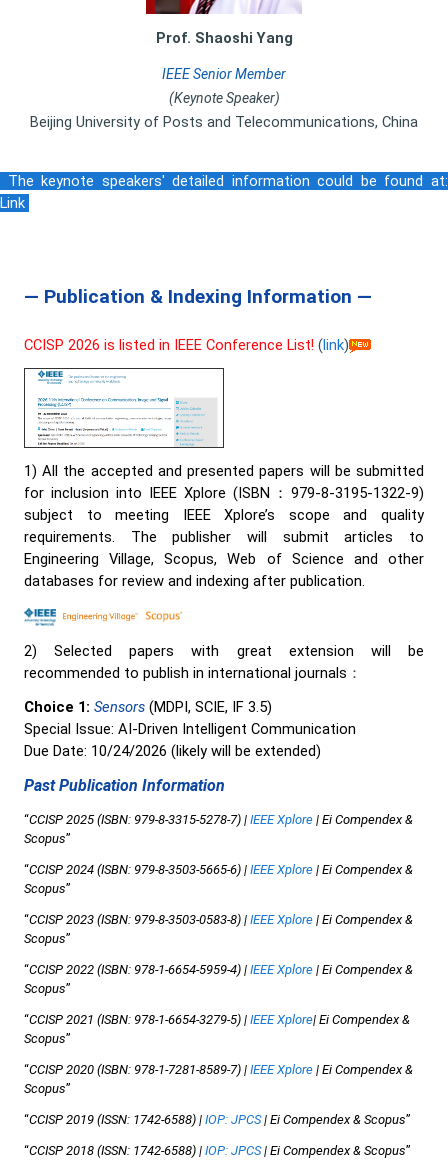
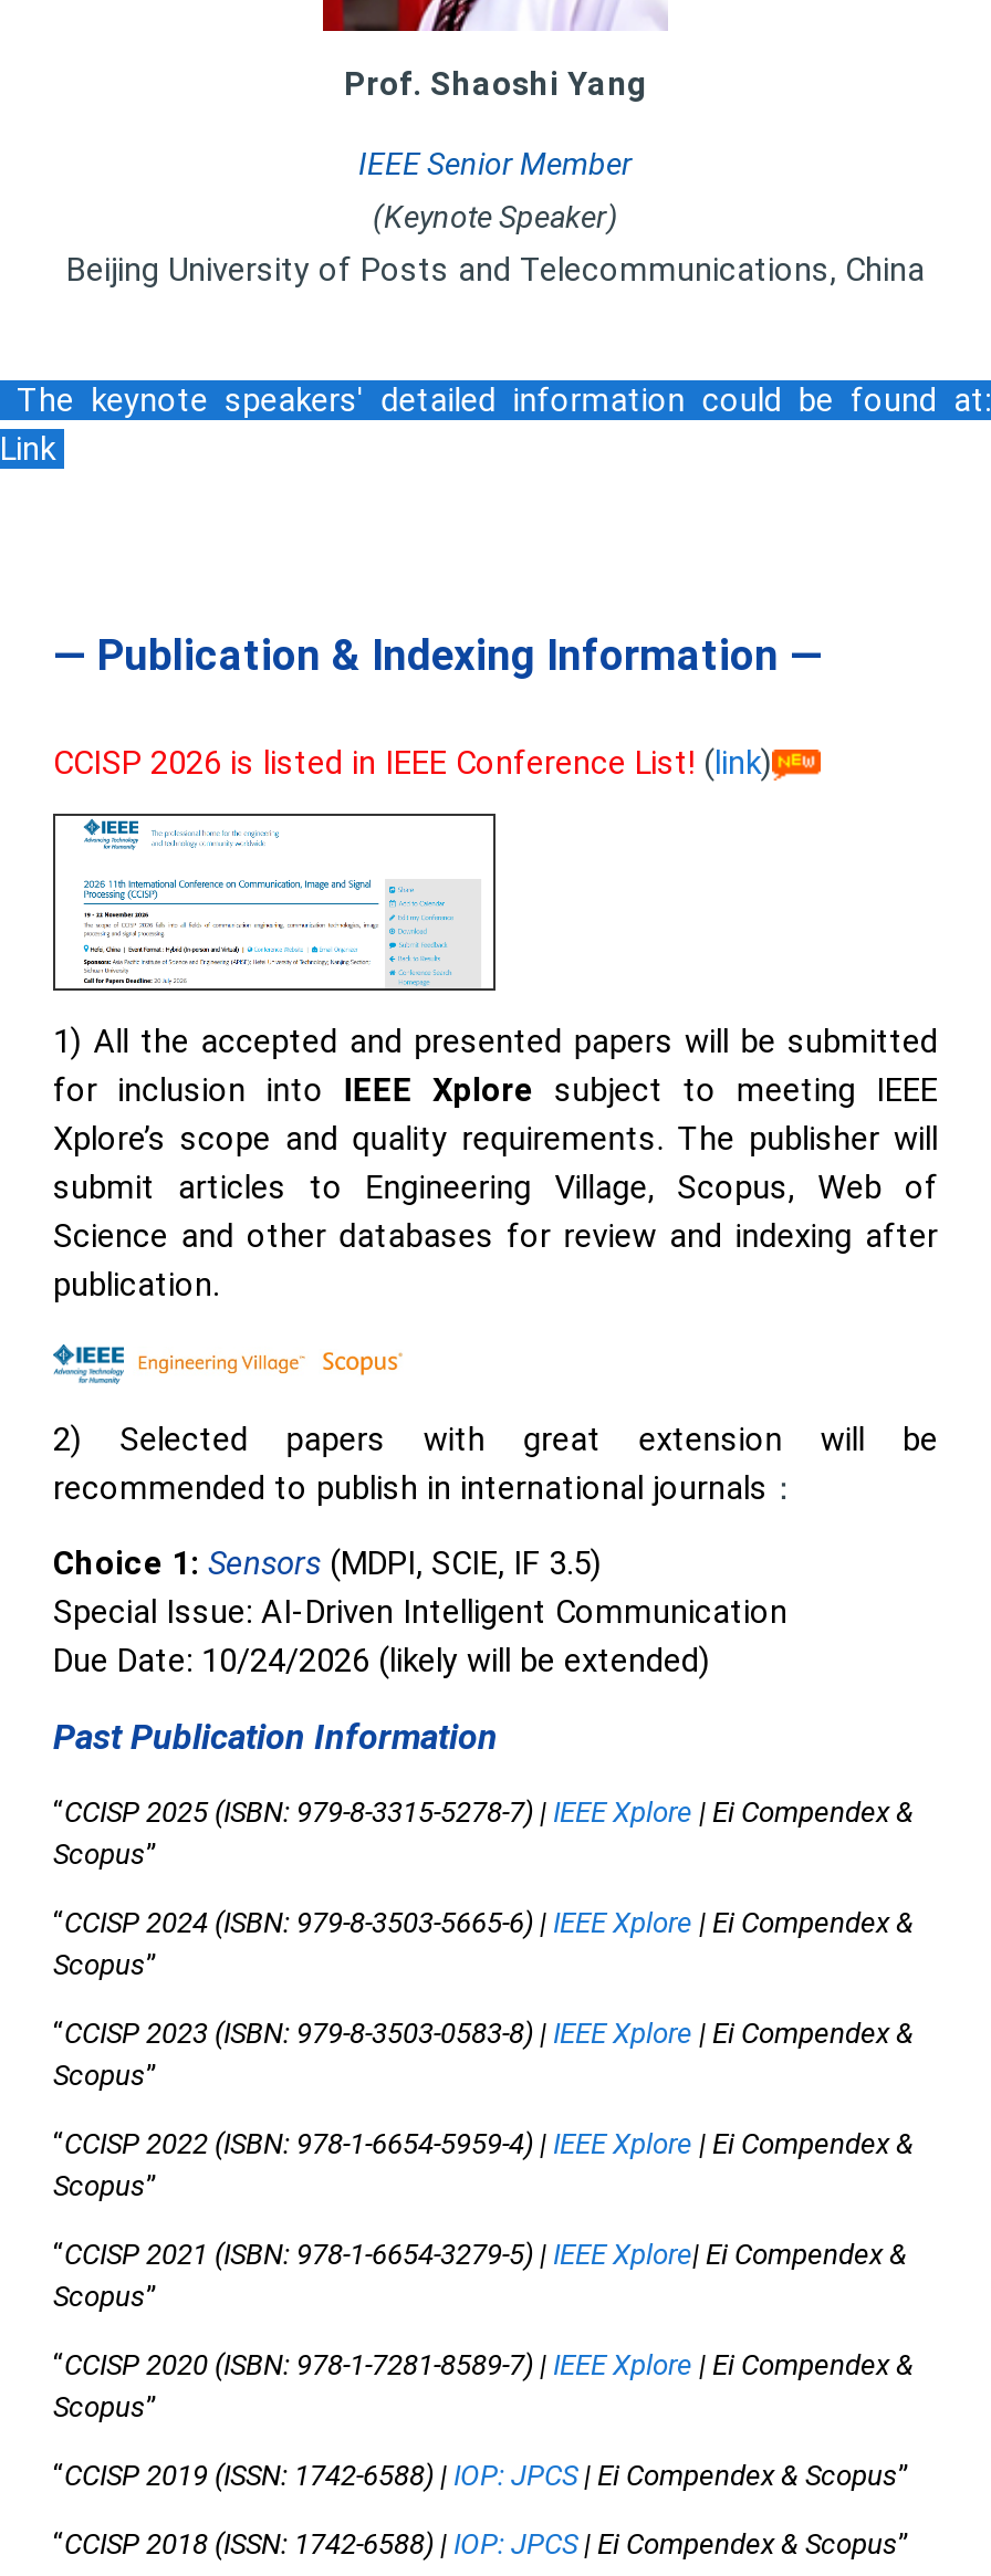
- for inclusion into IEEE Xplore (ISBN：979-8-3195-1322-9)
- subject to meeting IEEE Xplore’s scope and quality
- requirements. The publisher will submit articles to
- Engineering Village, Scopus, Web of Science and other
- databases for review and indexing after publication.
+ for inclusion into IEEE Xplore subject to meeting IEEE
+ Xplore’s scope and quality requirements. The publisher will
+ submit articles to Engineering Village, Scopus, Web of
+ Science and other databases for review and indexing after
+ publication.
